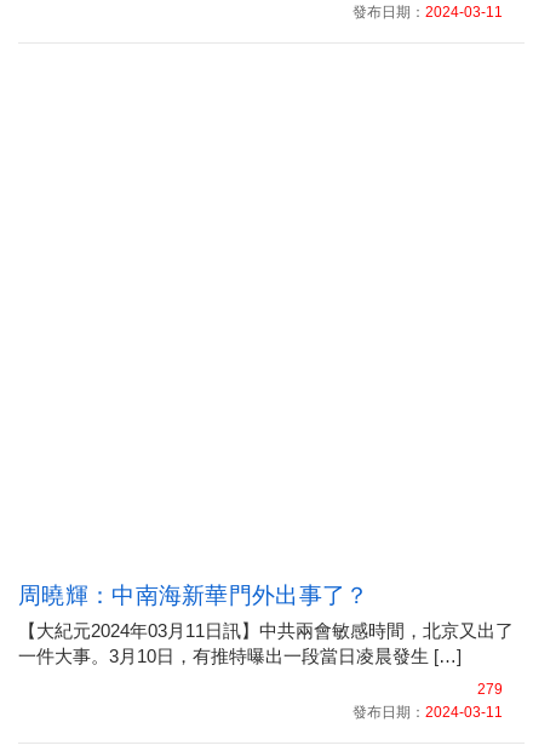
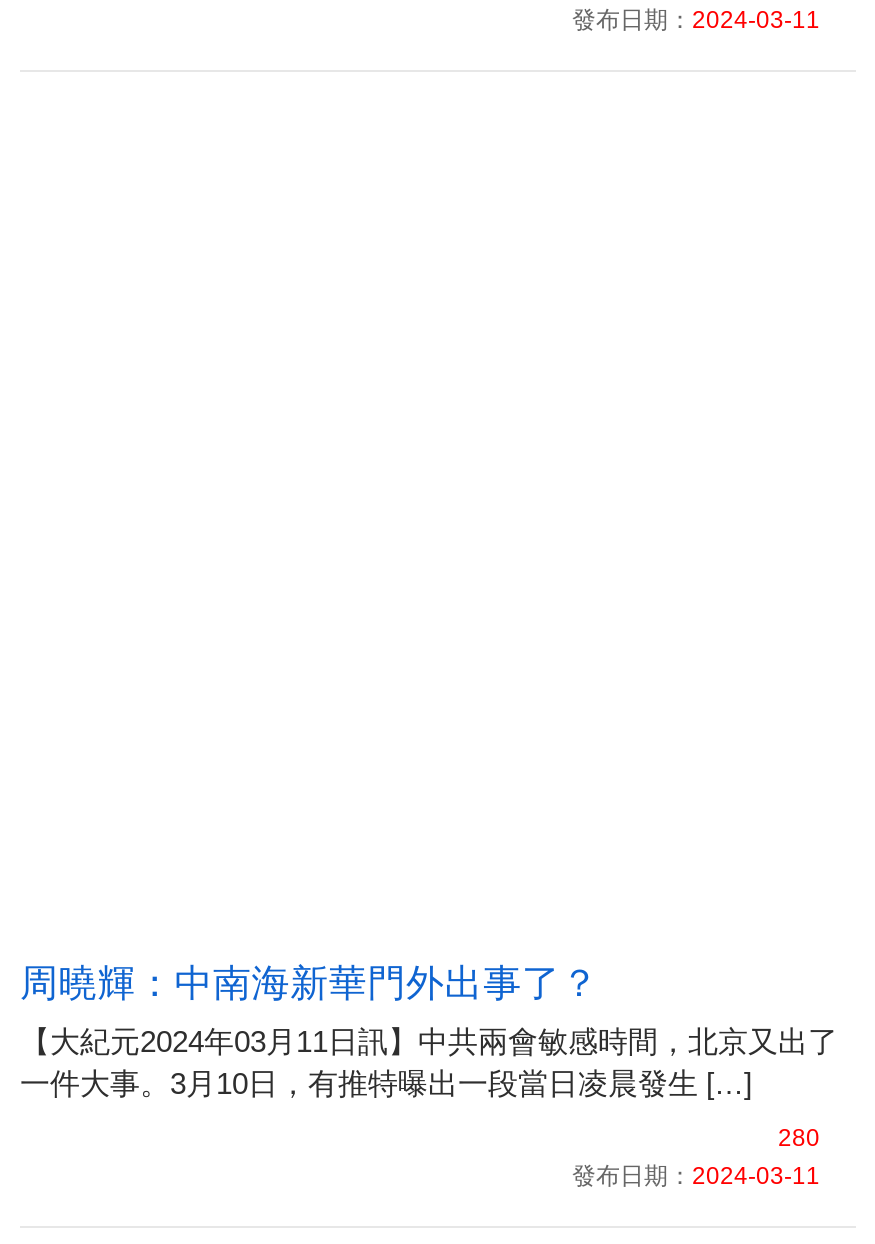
- 279
+ 280
